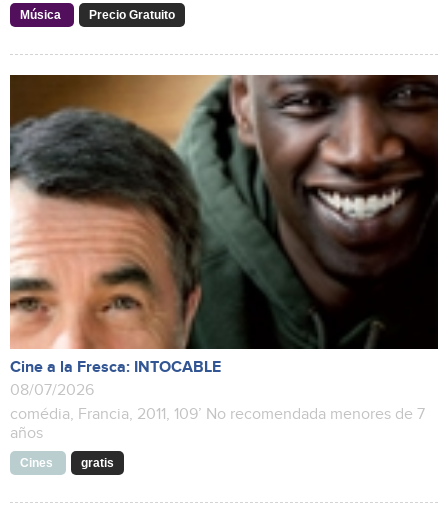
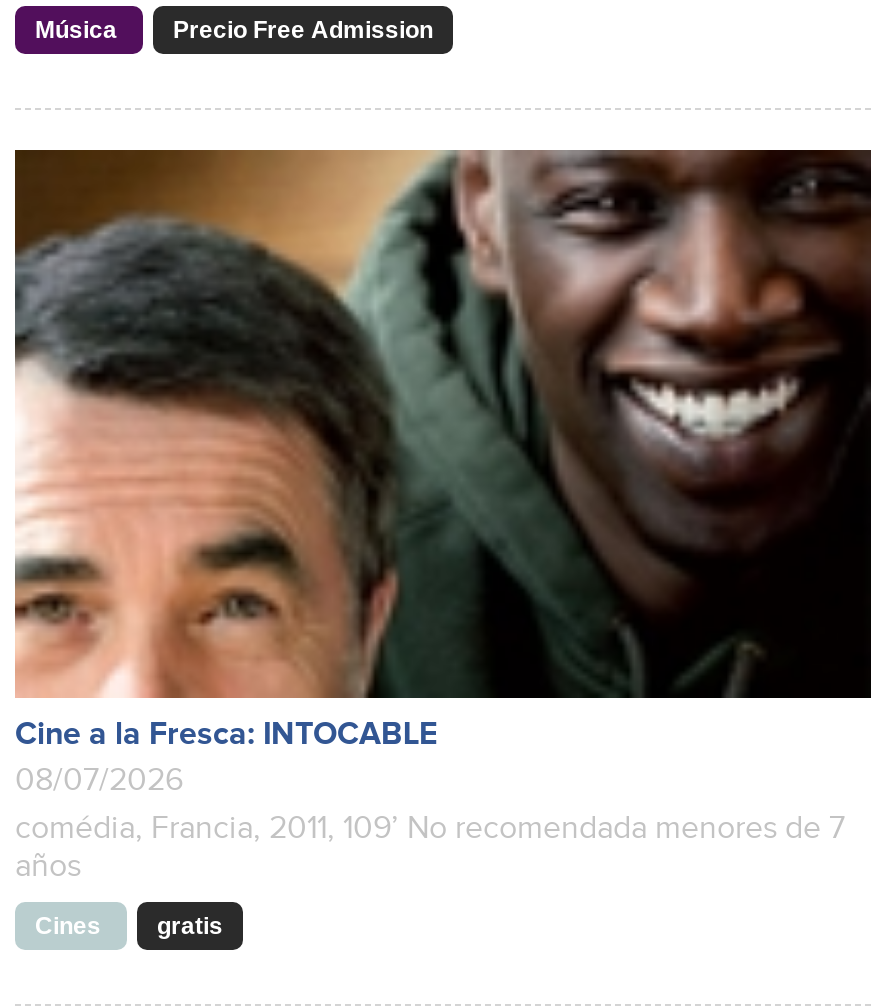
- Precio Gratuito
+ Precio Free Admission
